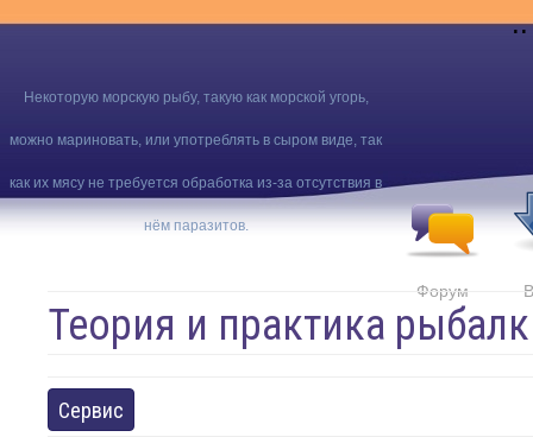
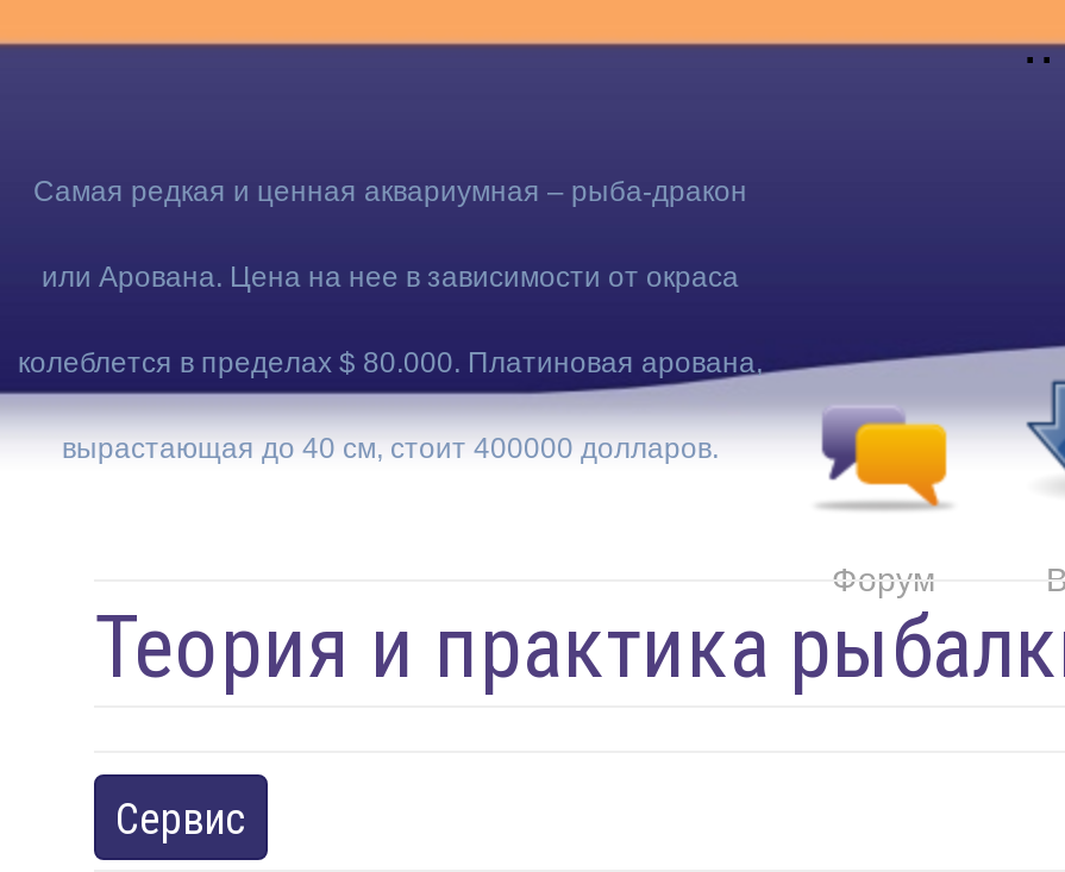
- Некоторую морскую рыбу, такую как морской угорь,
+ Самая редкая и ценная аквариумная – рыба-дракон

- можно мариновать, или употреблять в сыром виде, так
+ или Арована. Цена на нее в зависимости от окраса

- как их мясу не требуется обработка из-за отсутствия в
+ колеблется в пределах $ 80.000. Платиновая арована,

- нём паразитов.
+ вырастающая до 40 см, стоит 400000 долларов.
